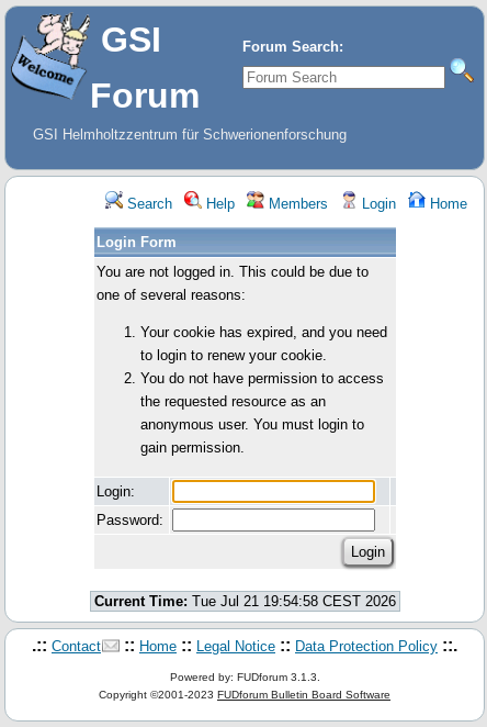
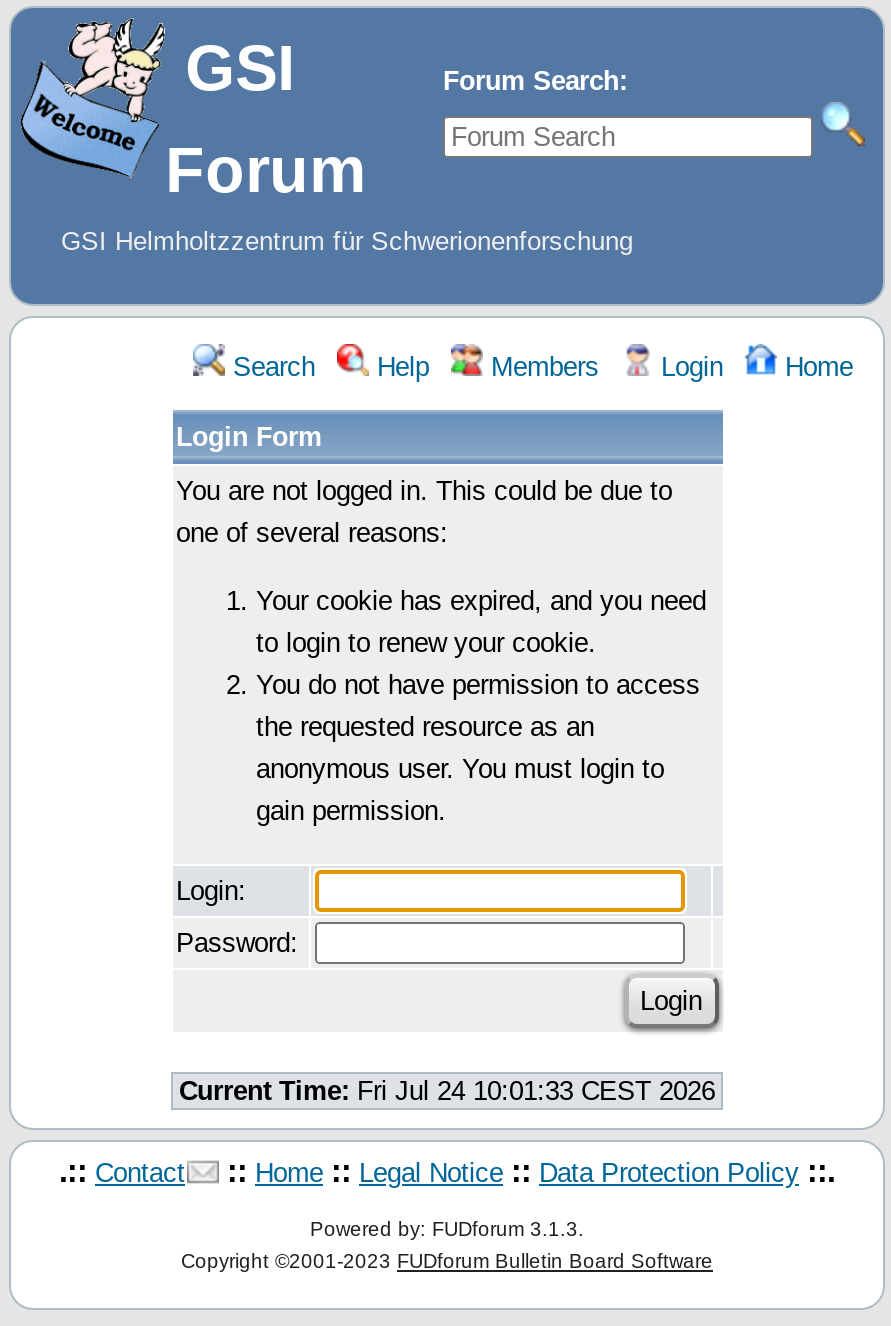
- Current Time: Tue Jul 21 19:54:58 CEST 2026
+ Current Time: Fri Jul 24 10:01:33 CEST 2026
